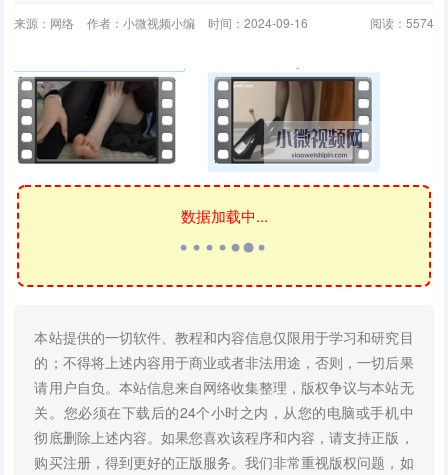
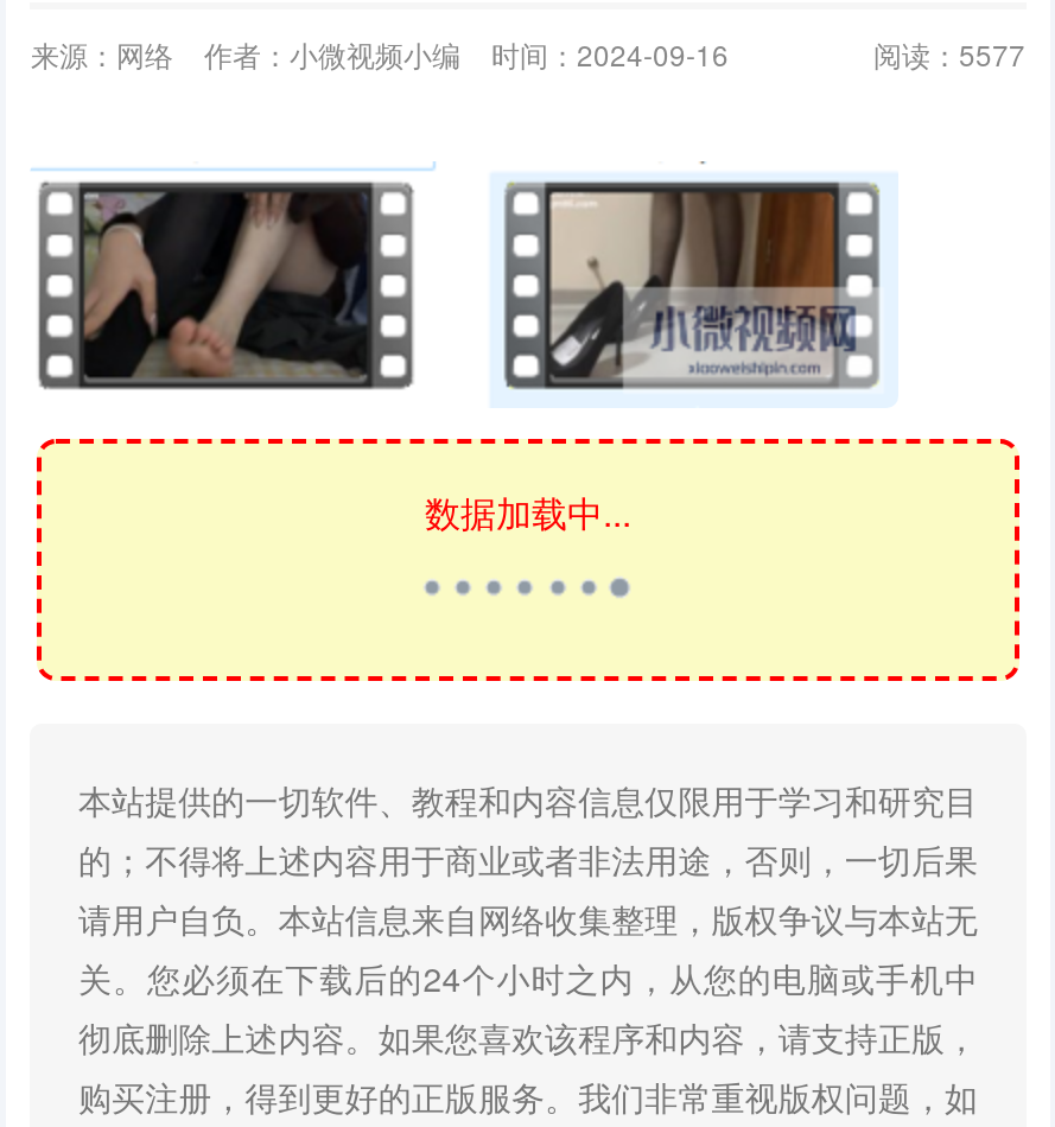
- 阅读：5574
+ 阅读：5577
